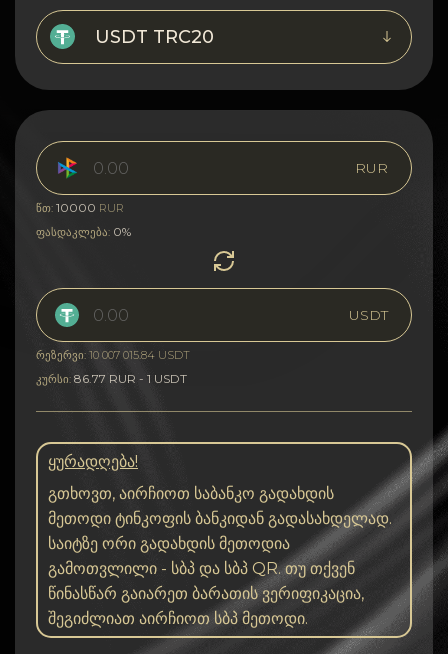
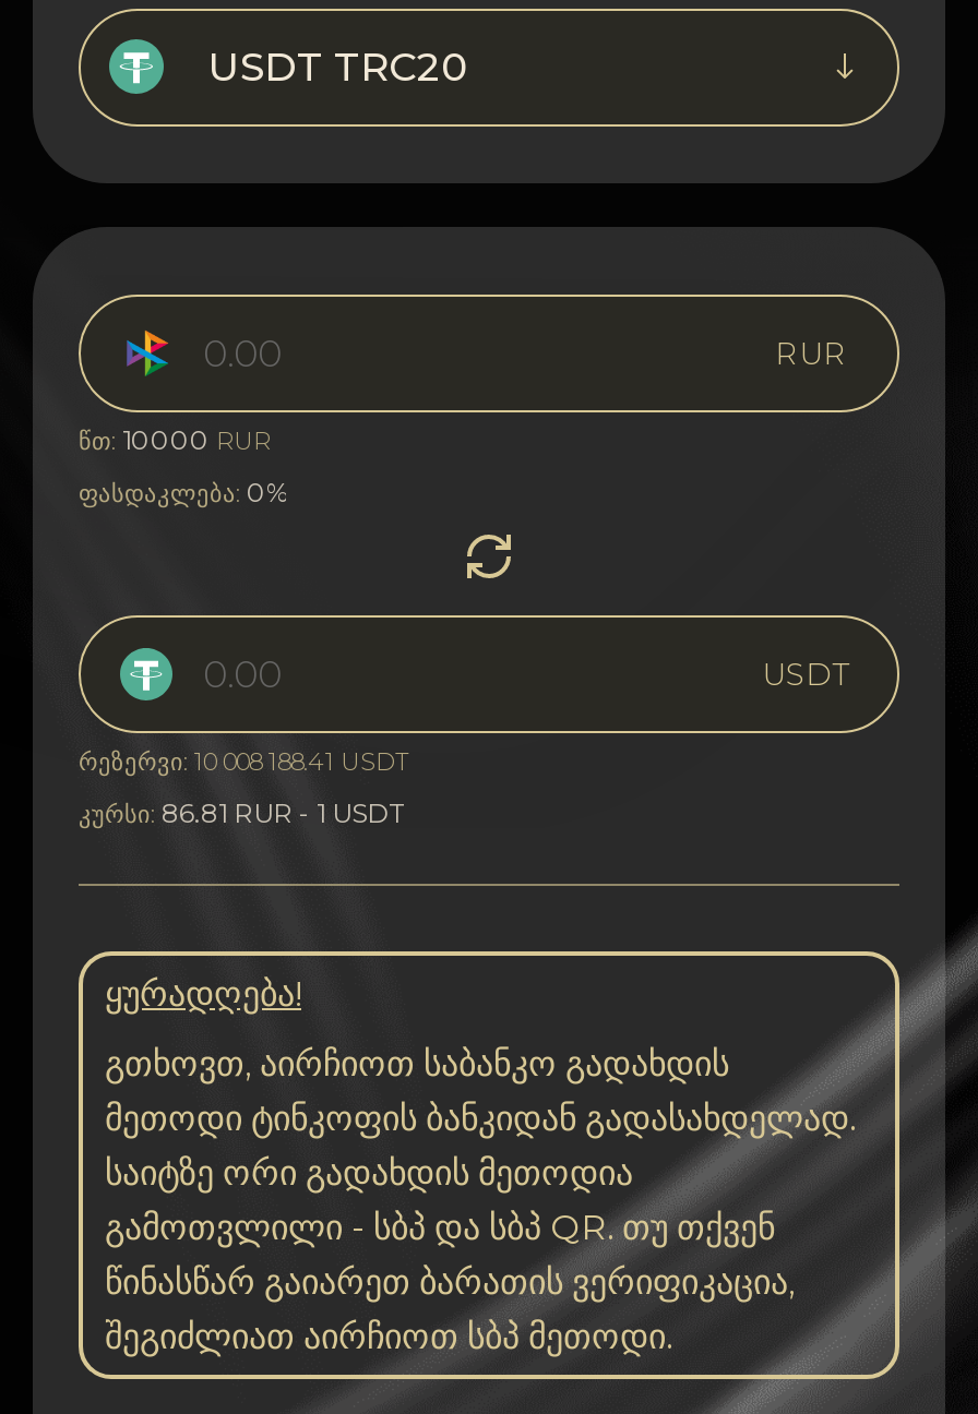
- რეზერვი: 10 007 015.84 USDT
+ რეზერვი: 10 008 188.41 USDT

- კურსი: 86.77 RUR - 1 USDT
+ კურსი: 86.81 RUR - 1 USDT
